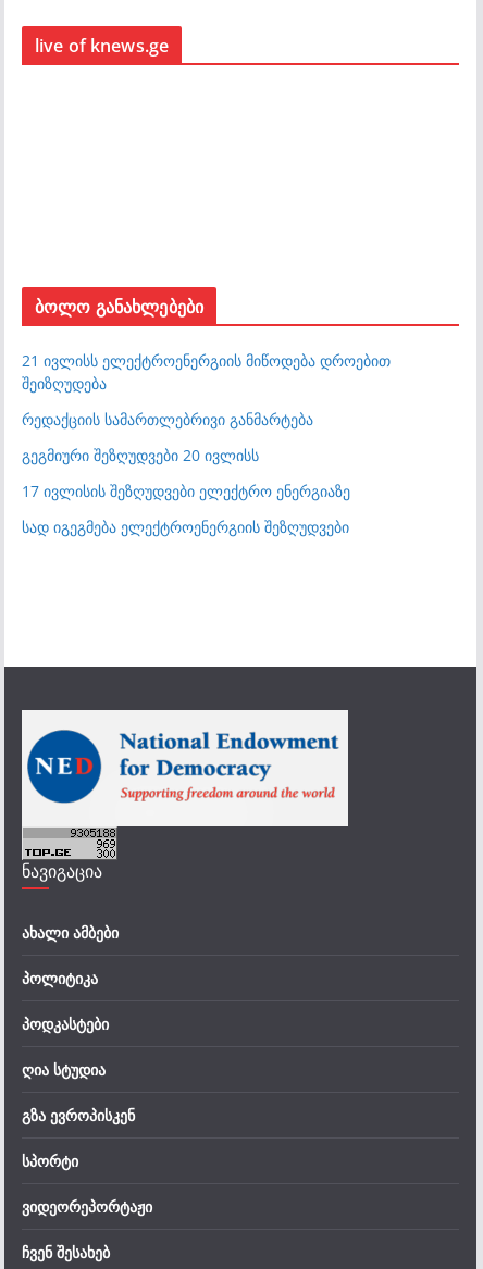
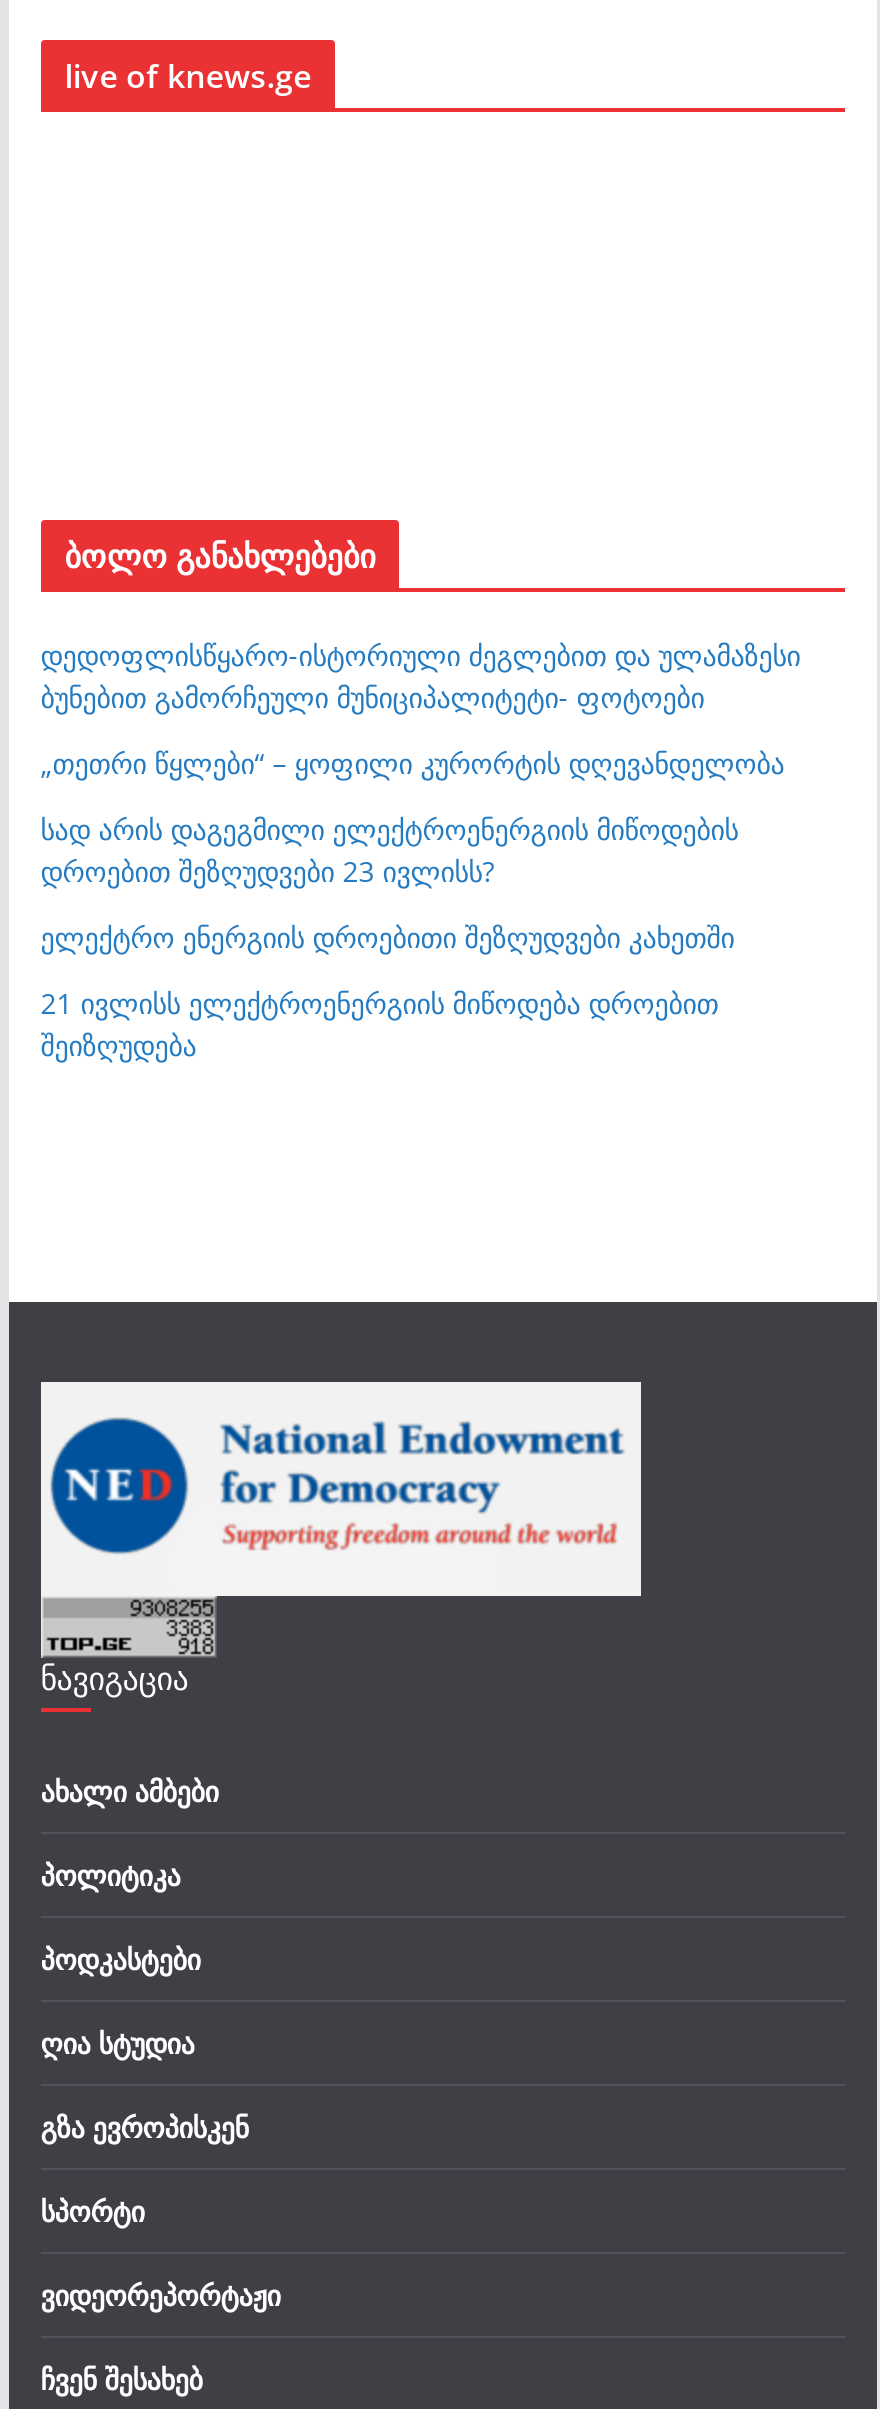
+ დედოფლისწყარო-ისტორიული ძეგლებით და ულამაზესი
+ ბუნებით გამორჩეული მუნიციპალიტეტი- ფოტოები
+ „თეთრი წყლები“ – ყოფილი კურორტის დღევანდელობა
+ სად არის დაგეგმილი ელექტროენერგიის მიწოდების
+ დროებით შეზღუდვები 23 ივლისს?
+ ელექტრო ენერგიის დროებითი შეზღუდვები კახეთში

moved down: 21 ივლისს ელექტროენერგიის მიწოდება დროებით | შეიზღუდება

- რედაქციის სამართლებრივი განმარტება
- გეგმიური შეზღუდვები 20 ივლისს
- 17 ივლისის შეზღუდვები ელექტრო ენერგიაზე
- სად იგეგმება ელექტროენერგიის შეზღუდვები
